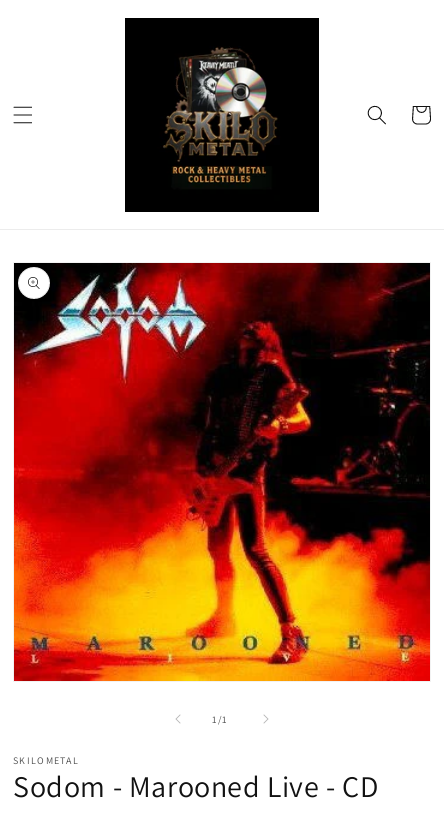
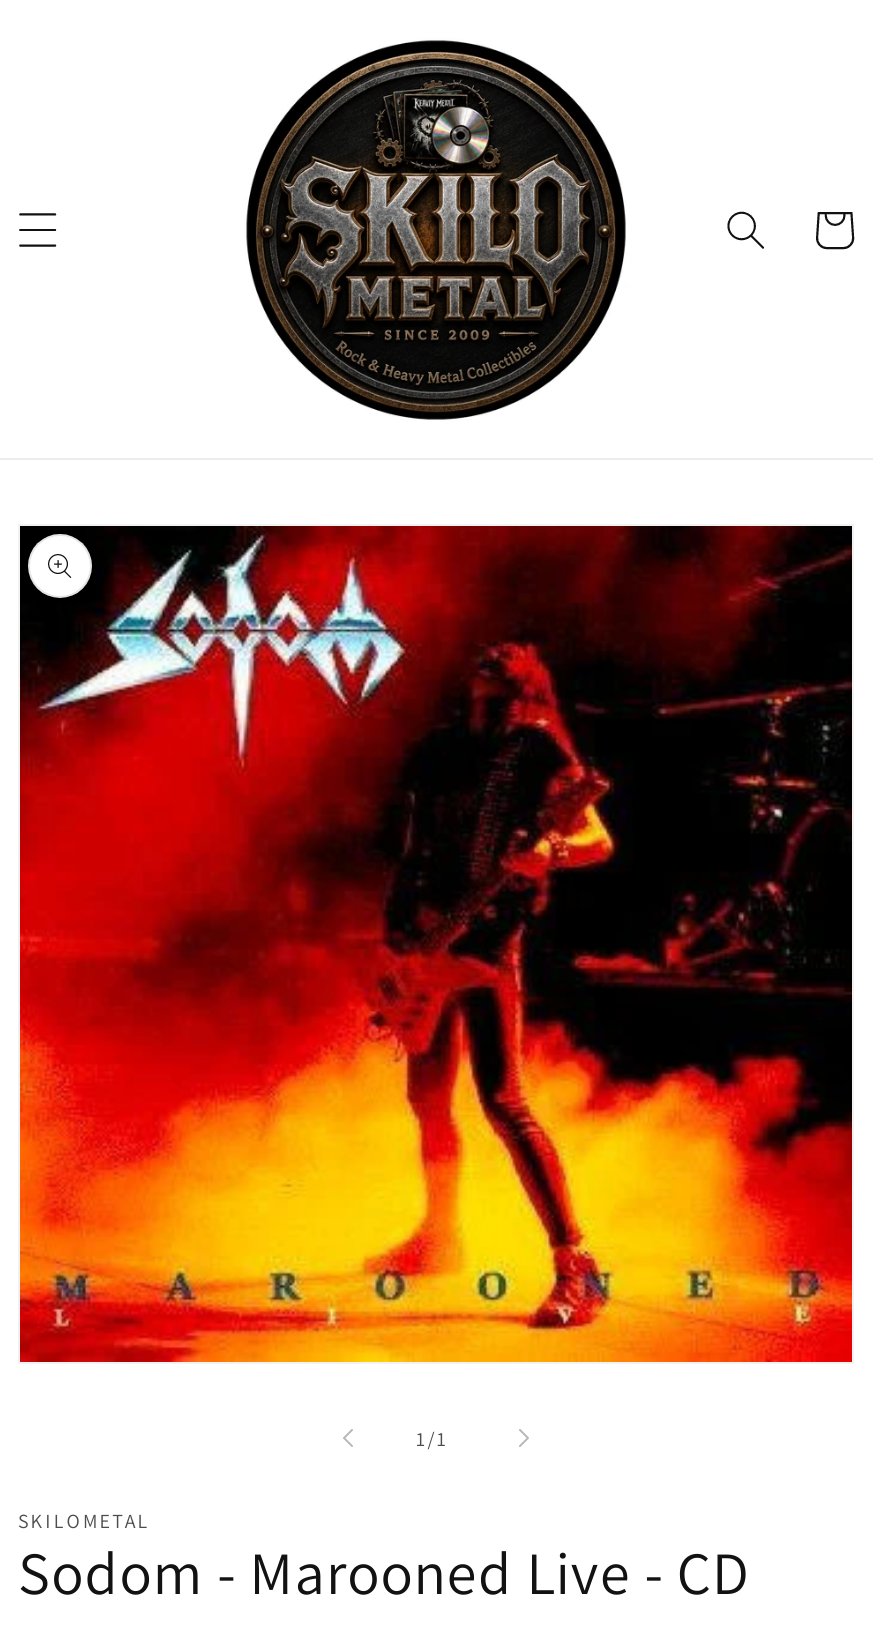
- [image]
+ [image]
